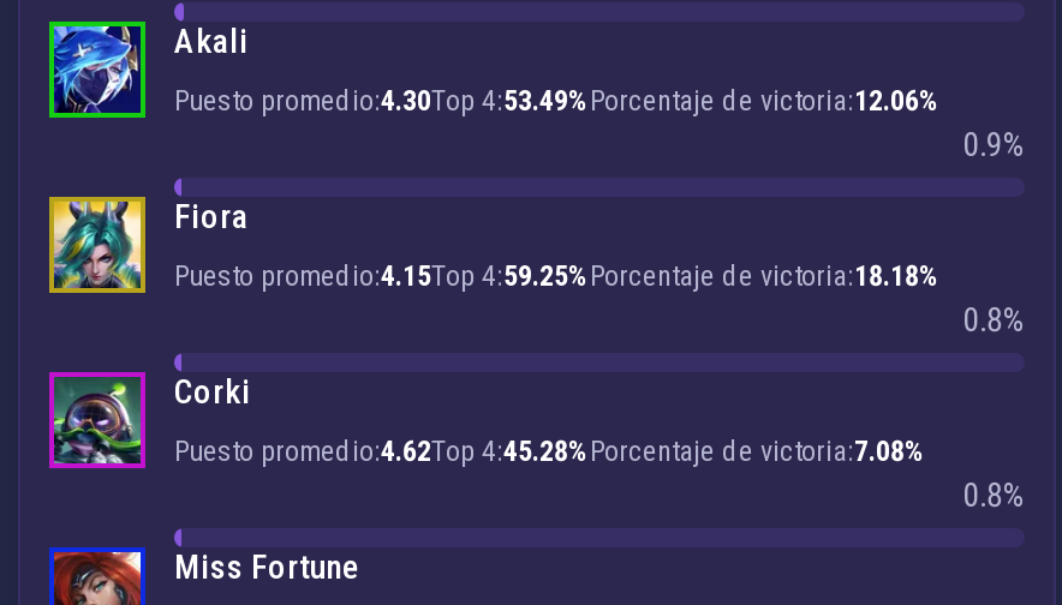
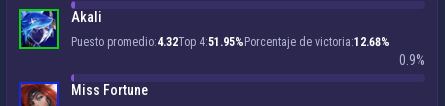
- Puesto promedio:4.30Top 4:53.49% Porcentaje de victoria:12.06%
+ Puesto promedio:4.32Top 4:51.95% Porcentaje de victoria:12.68%

- [image]
- Fiora
- Puesto promedio:4.15Top 4:59.25% Porcentaje de victoria:18.18%
- 0.8%
- Corki
- Puesto promedio:4.62Top 4:45.28% Porcentaje de victoria:7.08%
- 0.8%

- [image]
